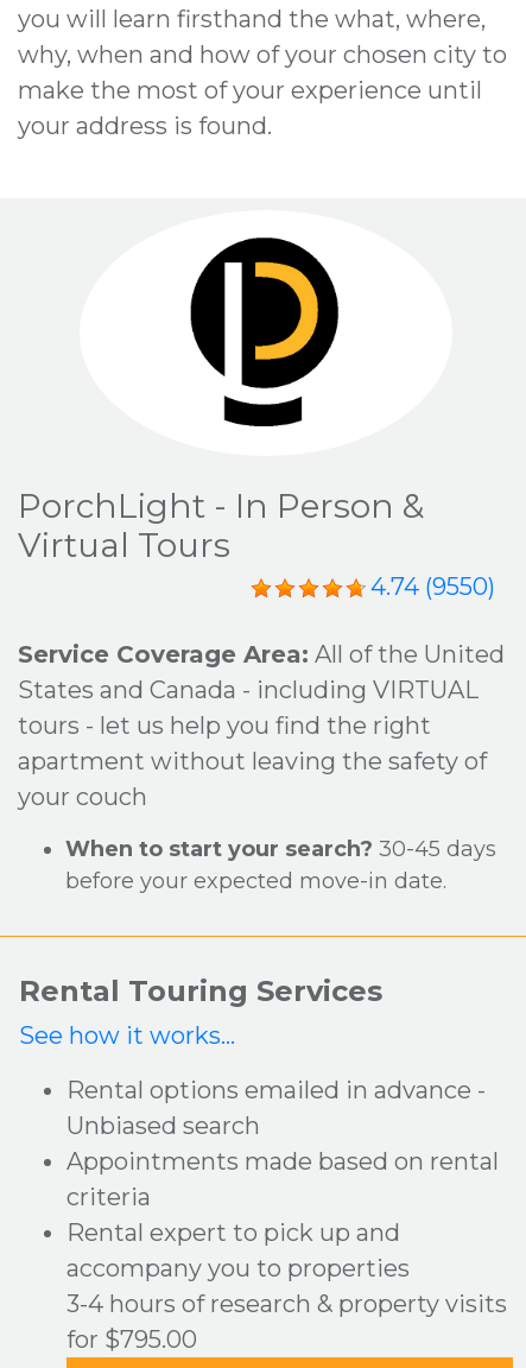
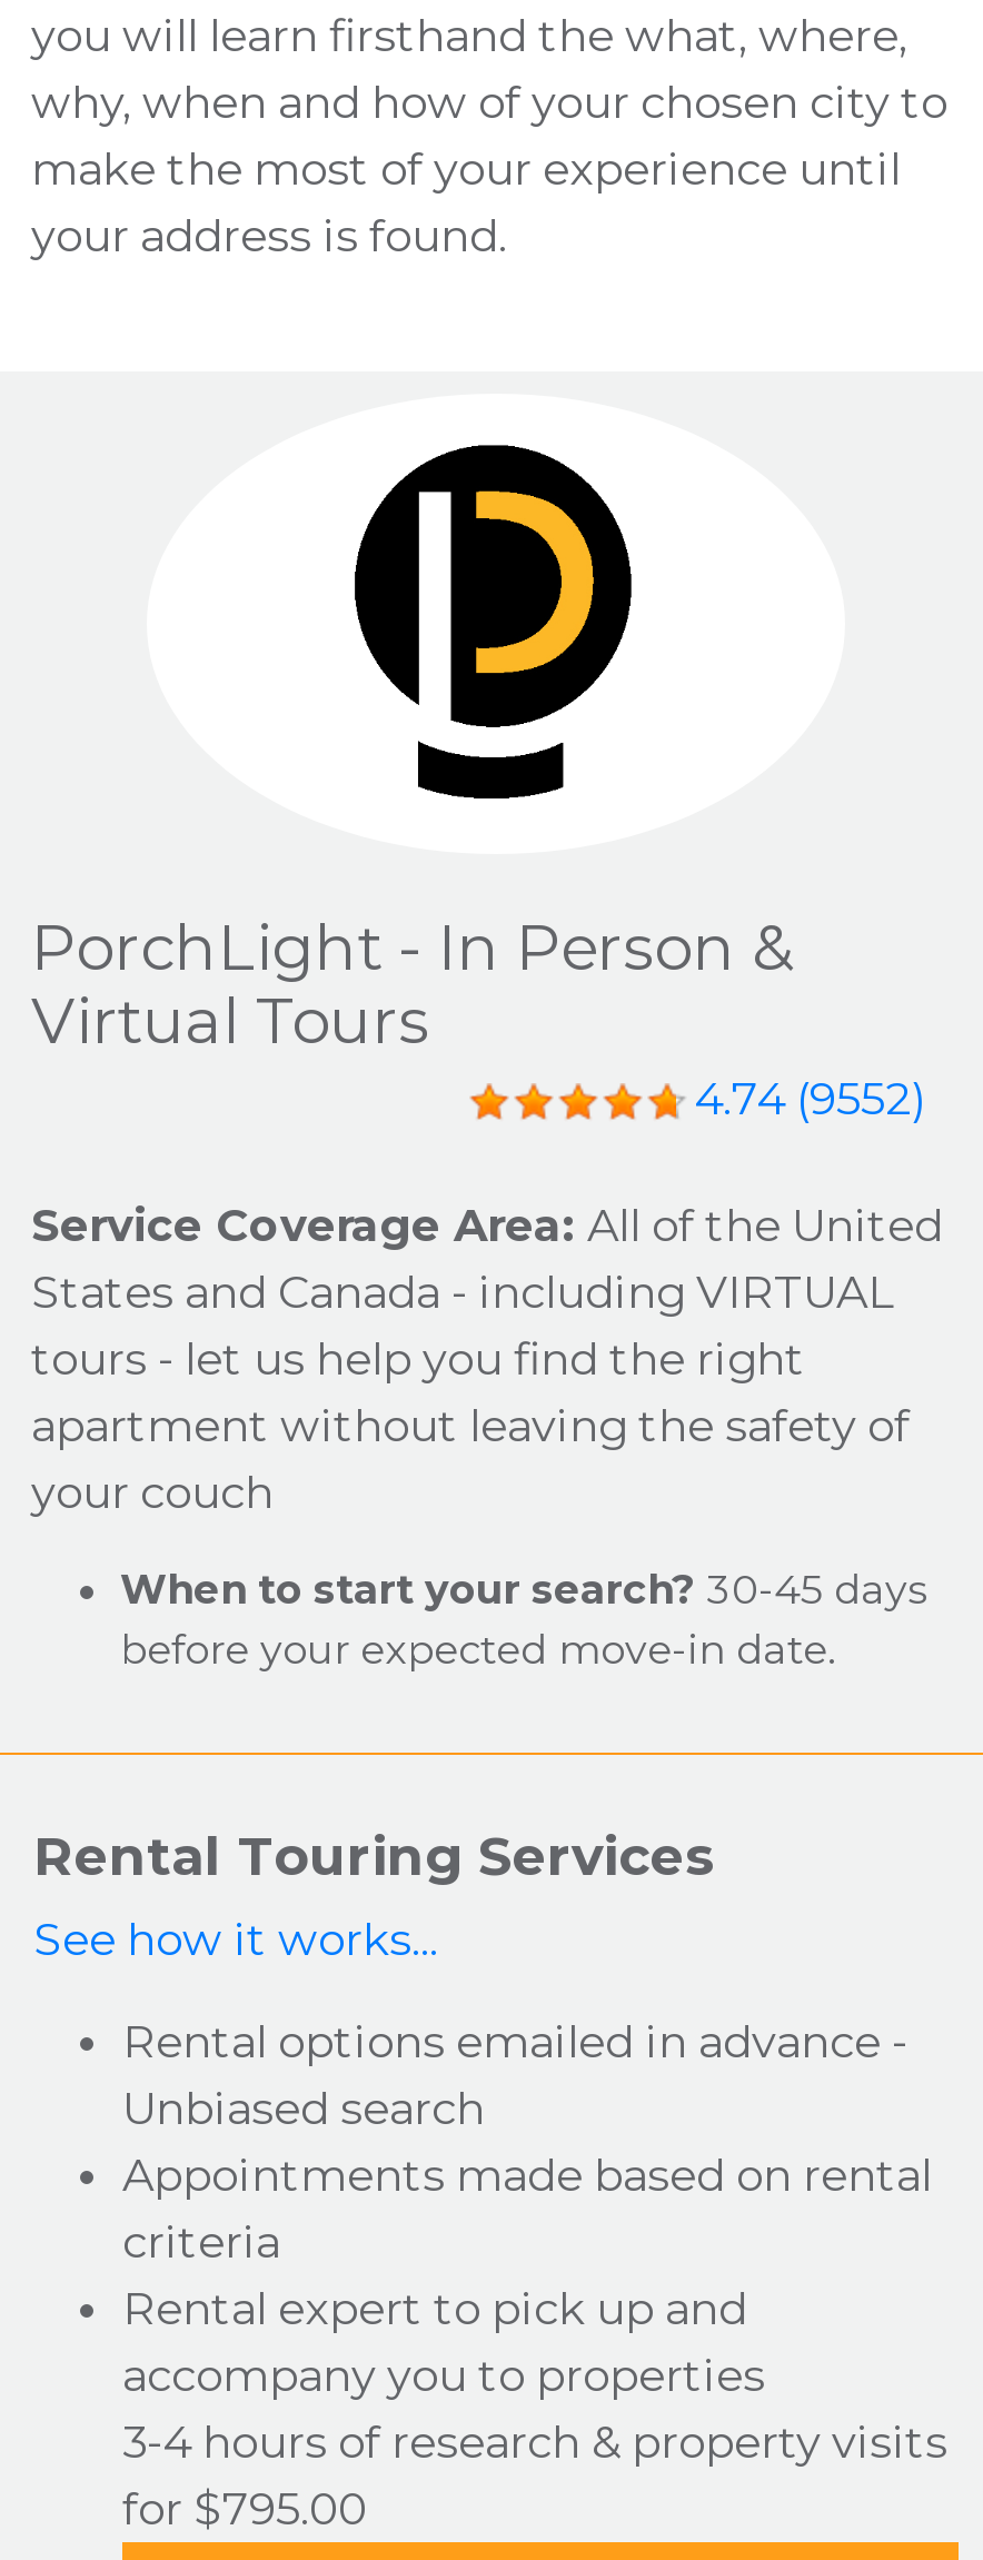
- 4.74 (9550)
+ 4.74 (9552)
